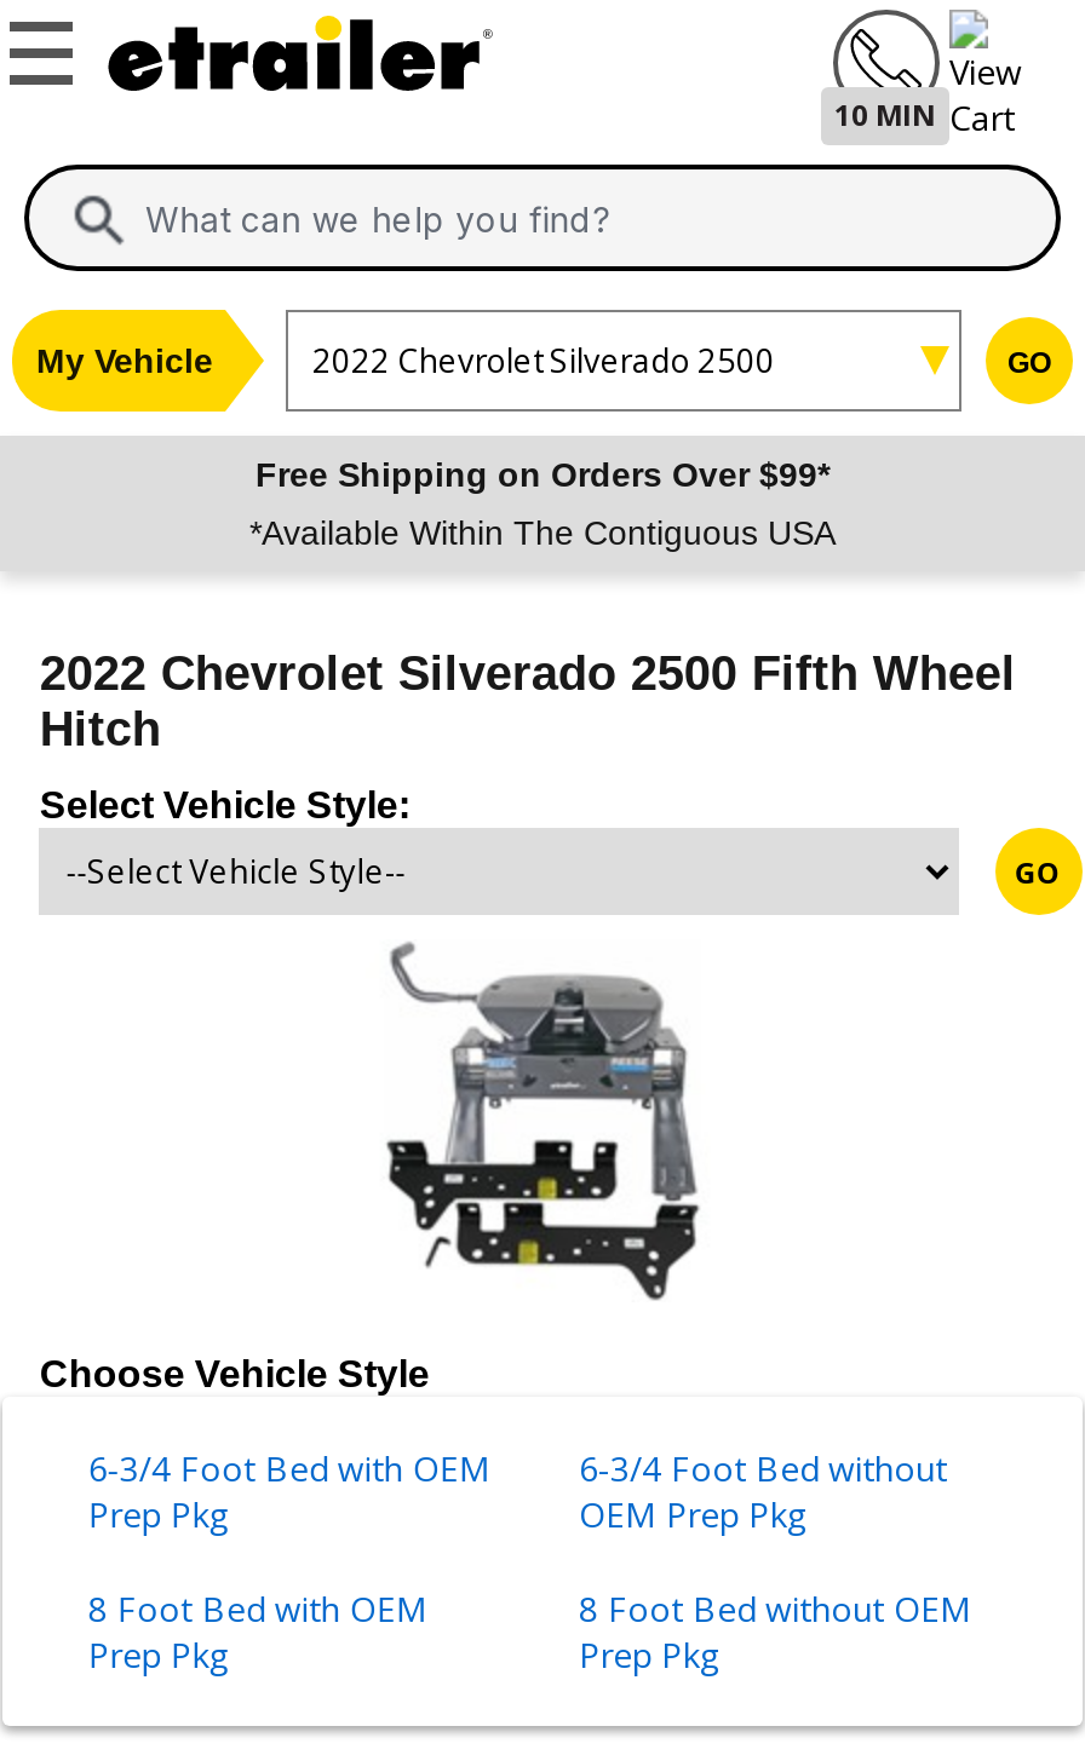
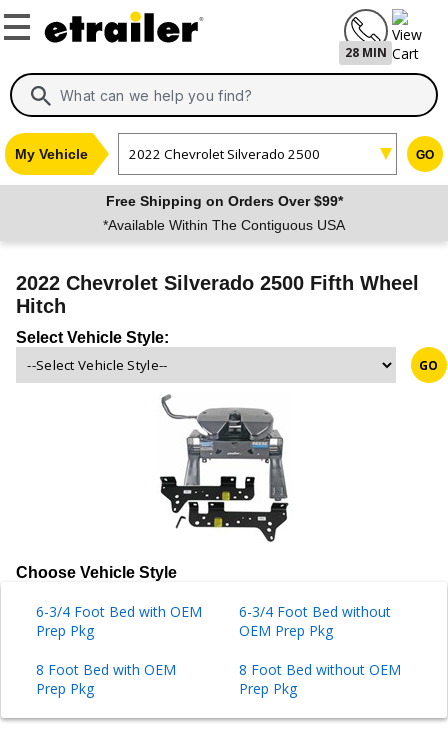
- 10 MIN
+ 28 MIN
